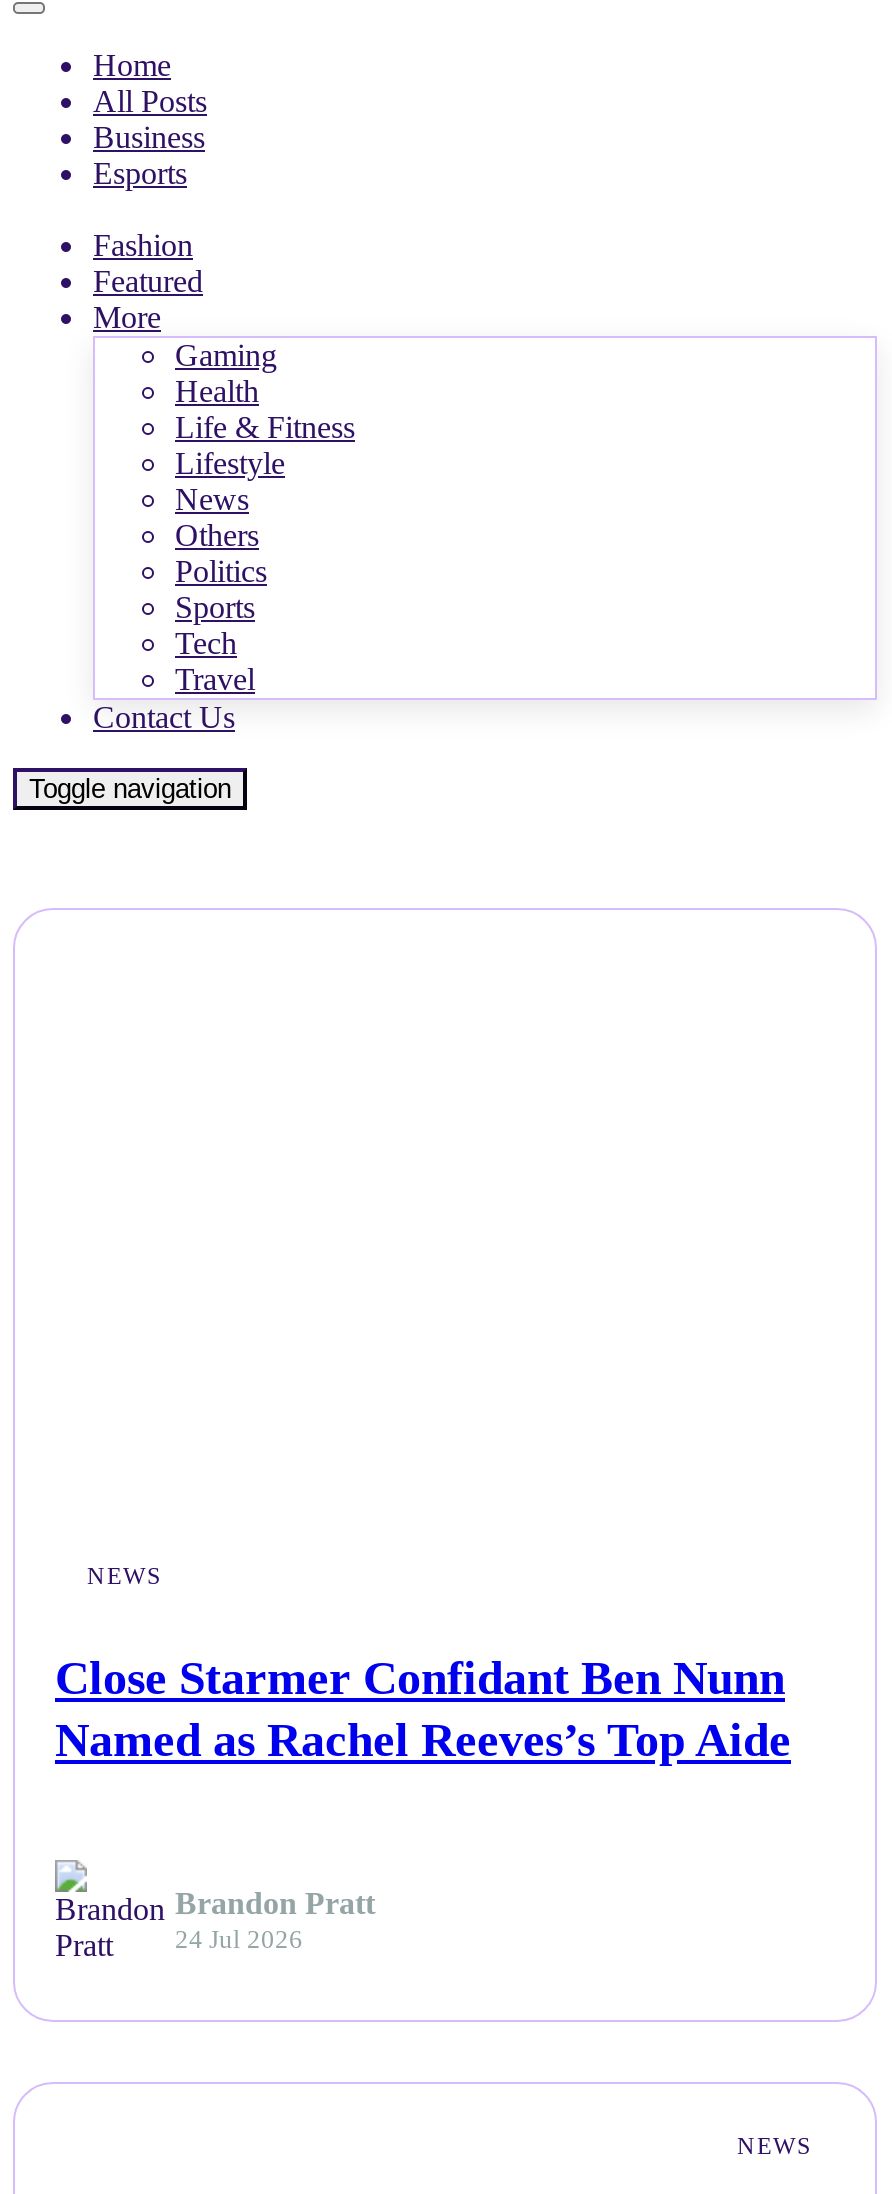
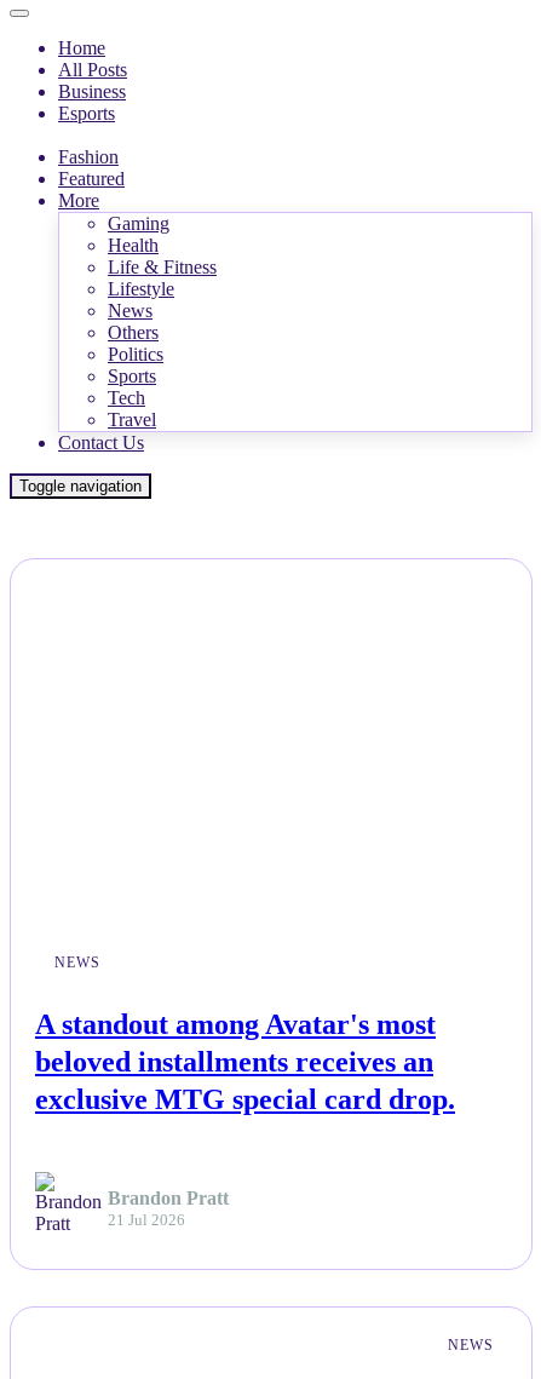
- Close Starmer Confidant Ben Nunn
- Named as Rachel Reeves’s Top Aide
+ A standout among Avatar's most
+ beloved installments receives an
+ exclusive MTG special card drop.

- 24 Jul 2026
+ 21 Jul 2026
